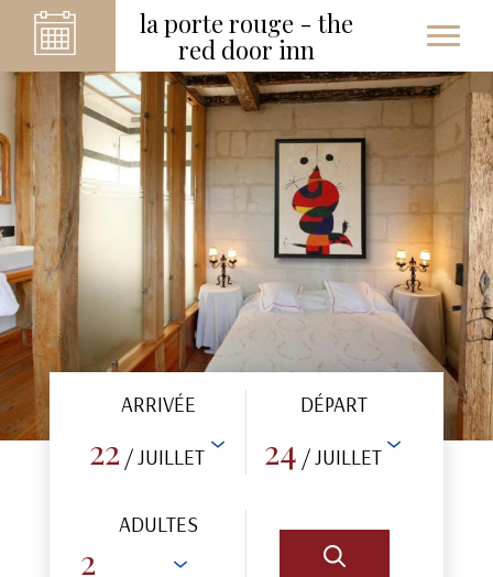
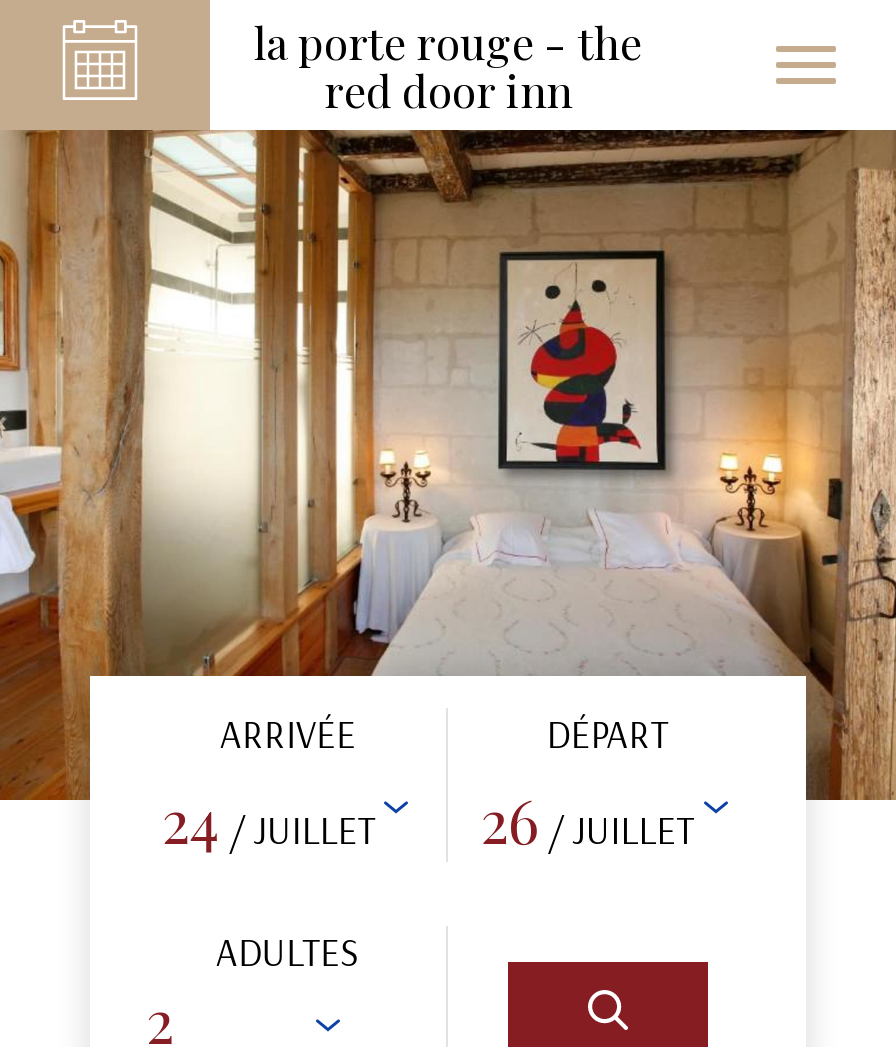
- 22 / JUILLET
+ 24 / JUILLET

- 24 / JUILLET
+ 26 / JUILLET
